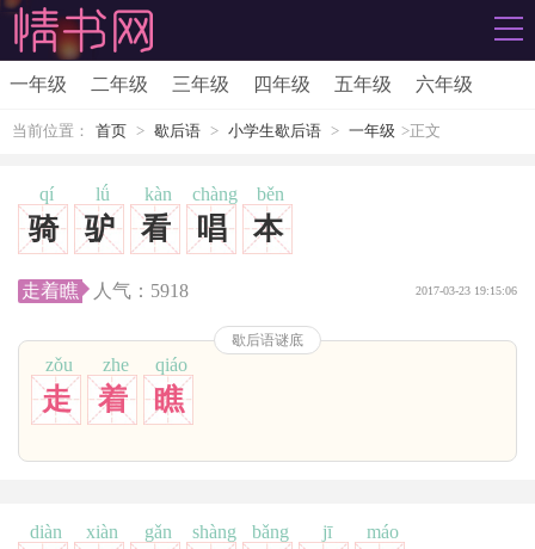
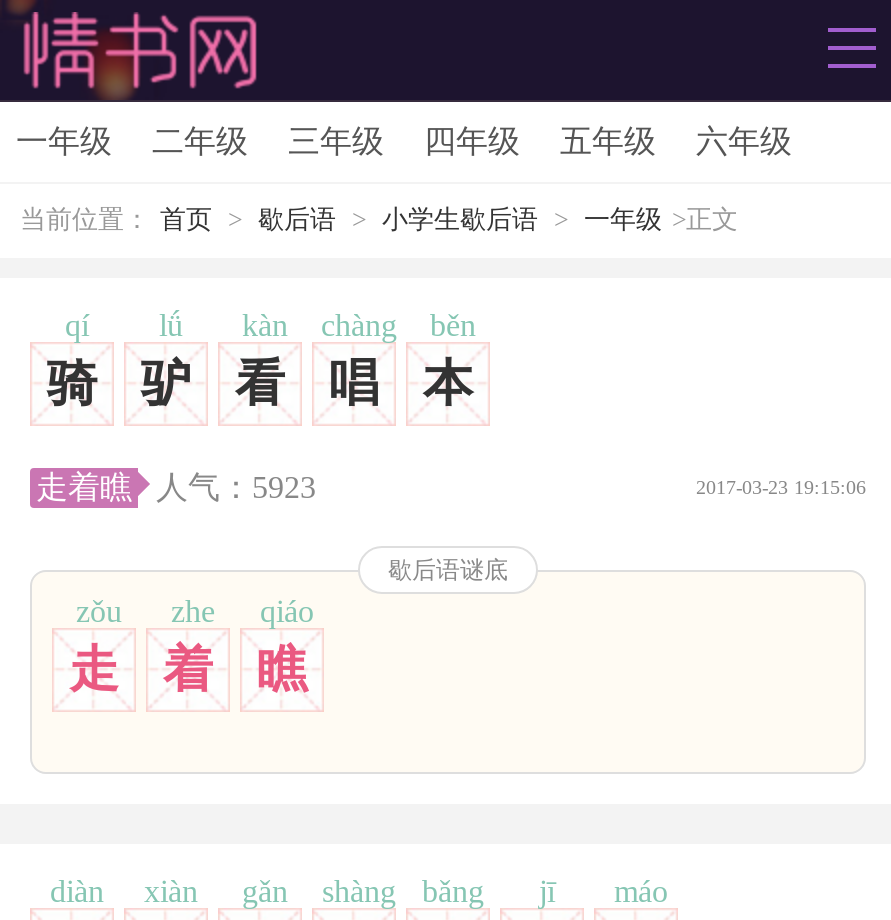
- 人气：5918
+ 人气：5923
